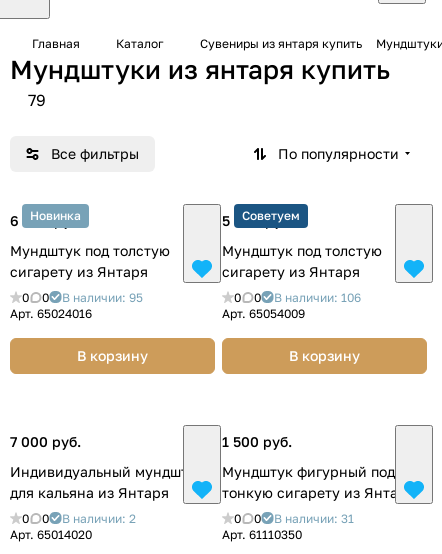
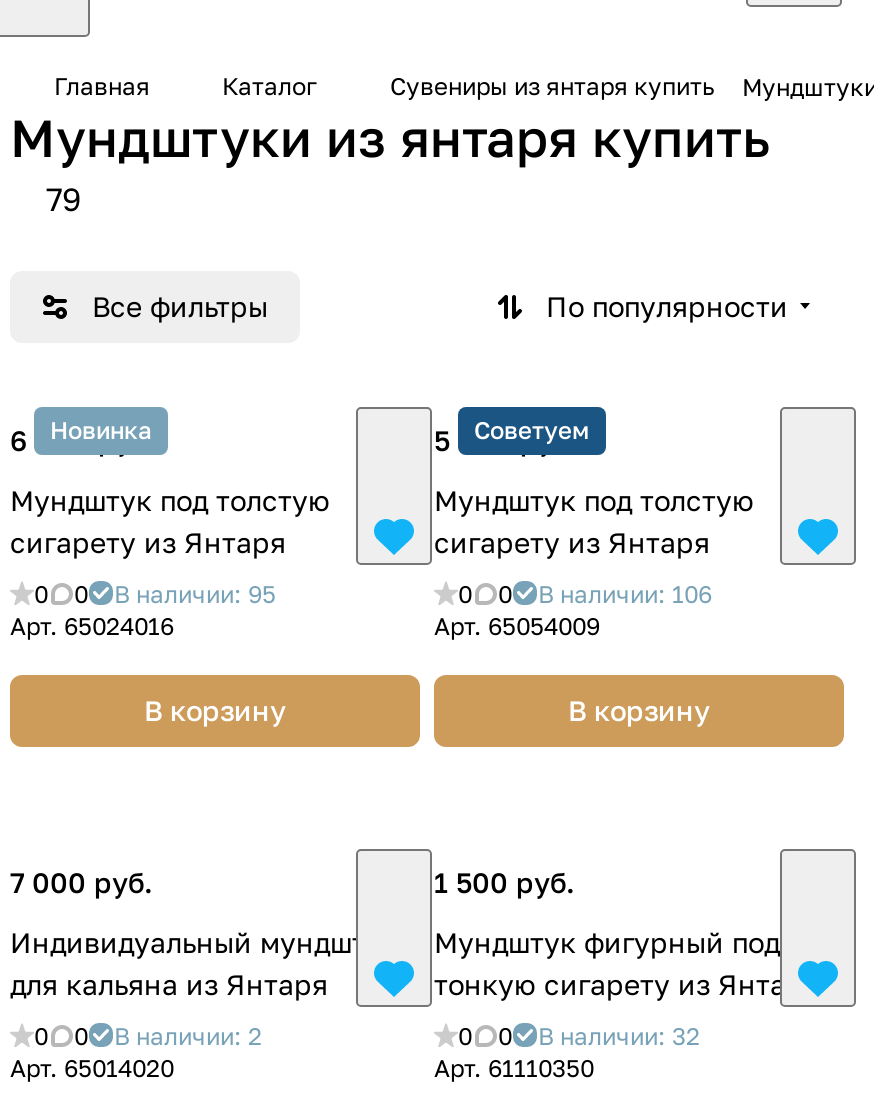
- 0 0 В наличии: 31
+ 0 0 В наличии: 32
